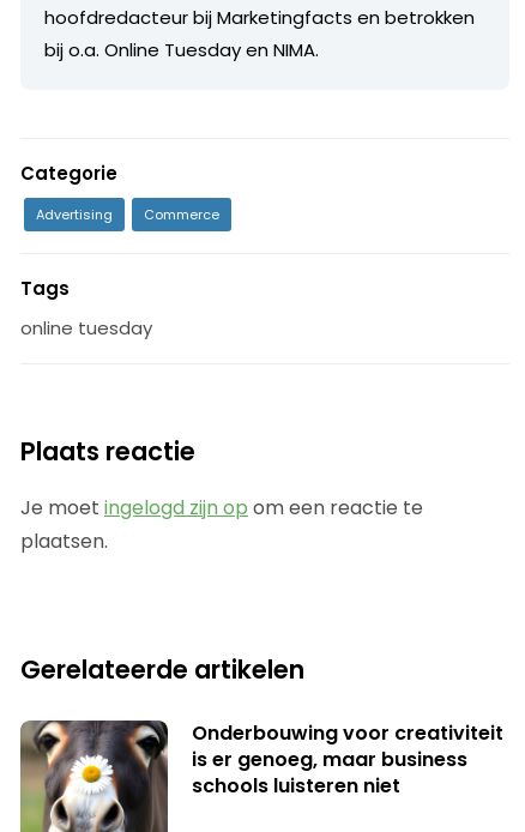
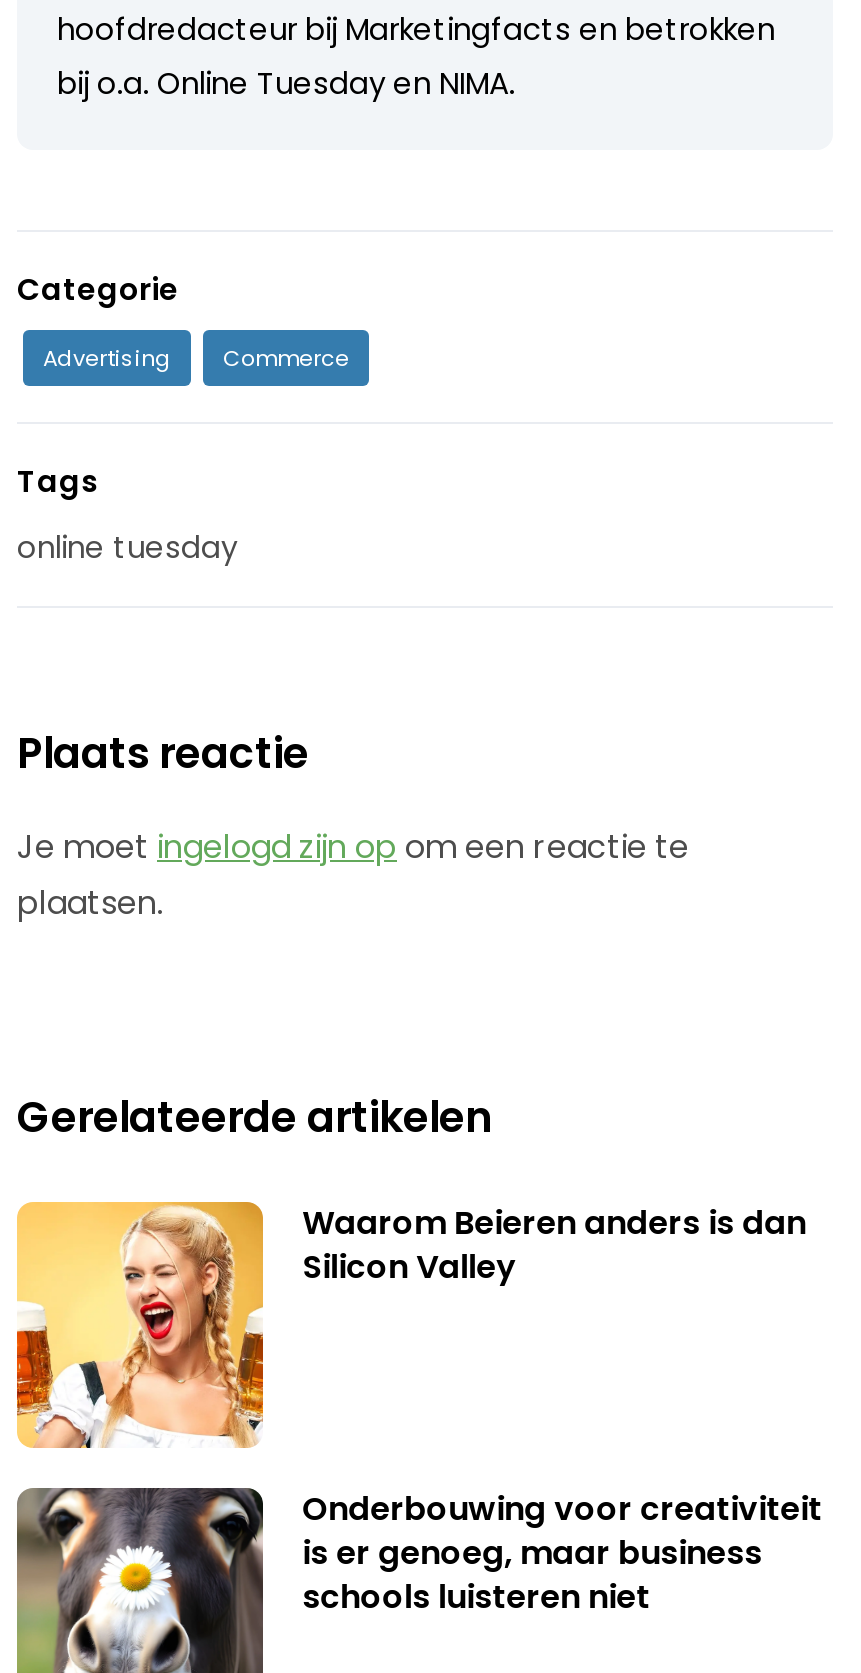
+ [image]
+ Waarom Beieren anders is dan
+ Silicon Valley
